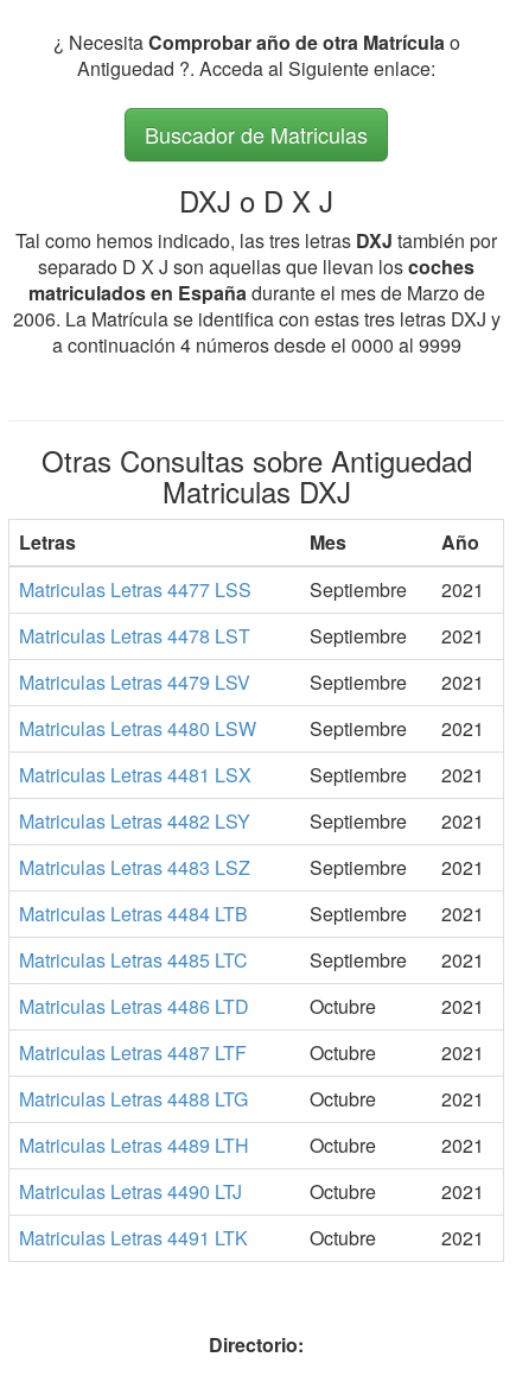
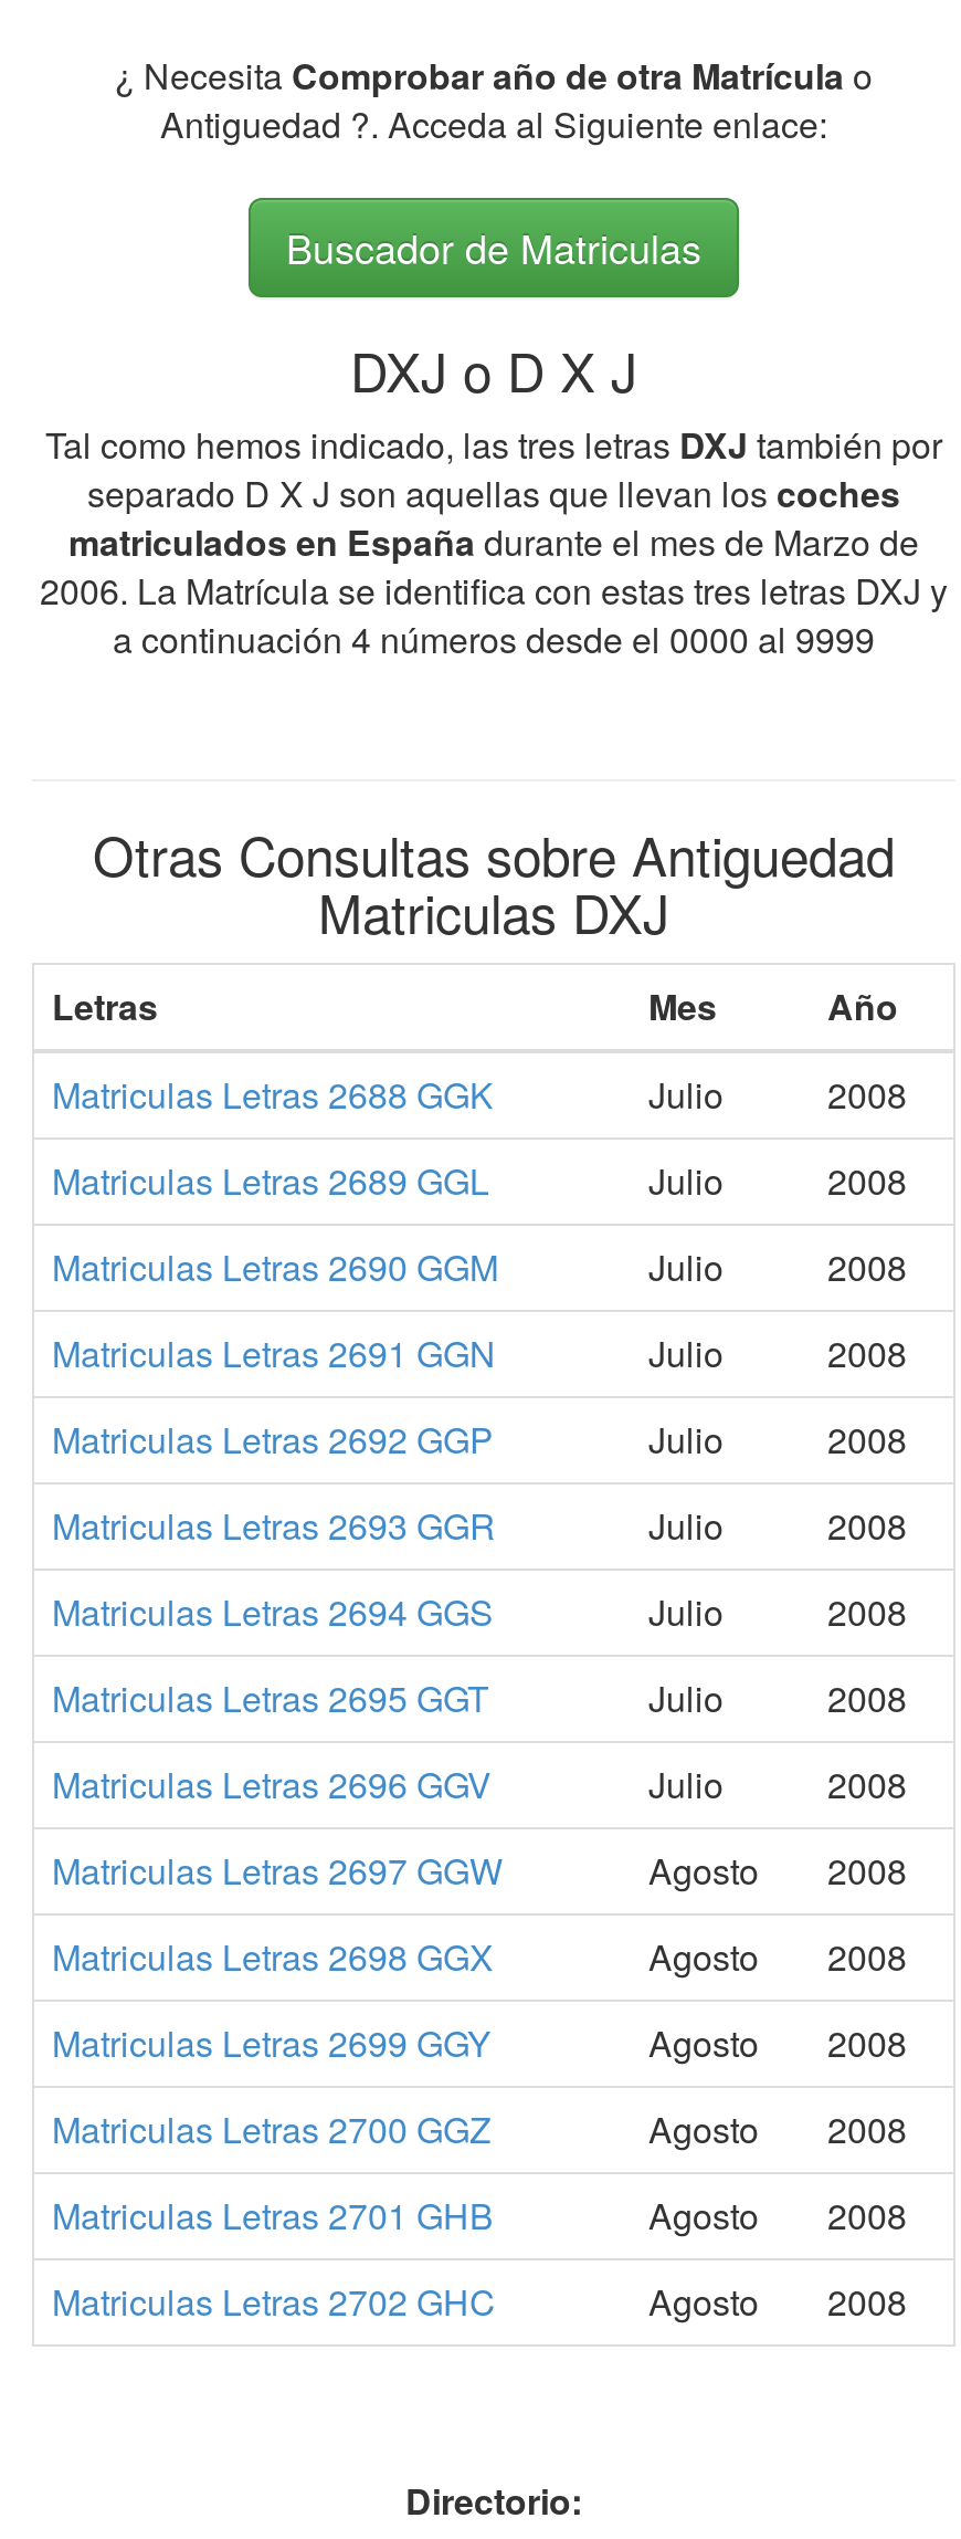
- Matriculas Letras 4477 LSS
- Septiembre
- 2021
+ Matriculas Letras 2688 GGK
+ Julio
+ 2008

- Matriculas Letras 4478 LST
- Septiembre
- 2021
+ Matriculas Letras 2689 GGL
+ Julio
+ 2008

- Matriculas Letras 4479 LSV
- Septiembre
- 2021
+ Matriculas Letras 2690 GGM
+ Julio
+ 2008

- Matriculas Letras 4480 LSW
- Septiembre
- 2021
+ Matriculas Letras 2691 GGN
+ Julio
+ 2008

- Matriculas Letras 4481 LSX
- Septiembre
- 2021
+ Matriculas Letras 2692 GGP
+ Julio
+ 2008

- Matriculas Letras 4482 LSY
- Septiembre
- 2021
+ Matriculas Letras 2693 GGR
+ Julio
+ 2008

- Matriculas Letras 4483 LSZ
- Septiembre
- 2021
+ Matriculas Letras 2694 GGS
+ Julio
+ 2008

- Matriculas Letras 4484 LTB
- Septiembre
- 2021
+ Matriculas Letras 2695 GGT
+ Julio
+ 2008

- Matriculas Letras 4485 LTC
- Septiembre
- 2021
+ Matriculas Letras 2696 GGV
+ Julio
+ 2008

- Matriculas Letras 4486 LTD
- Octubre
- 2021
+ Matriculas Letras 2697 GGW
+ Agosto
+ 2008

- Matriculas Letras 4487 LTF
- Octubre
- 2021
+ Matriculas Letras 2698 GGX
+ Agosto
+ 2008

- Matriculas Letras 4488 LTG
- Octubre
- 2021
+ Matriculas Letras 2699 GGY
+ Agosto
+ 2008

- Matriculas Letras 4489 LTH
- Octubre
- 2021
+ Matriculas Letras 2700 GGZ
+ Agosto
+ 2008

- Matriculas Letras 4490 LTJ
- Octubre
- 2021
+ Matriculas Letras 2701 GHB
+ Agosto
+ 2008

- Matriculas Letras 4491 LTK
- Octubre
- 2021
+ Matriculas Letras 2702 GHC
+ Agosto
+ 2008
